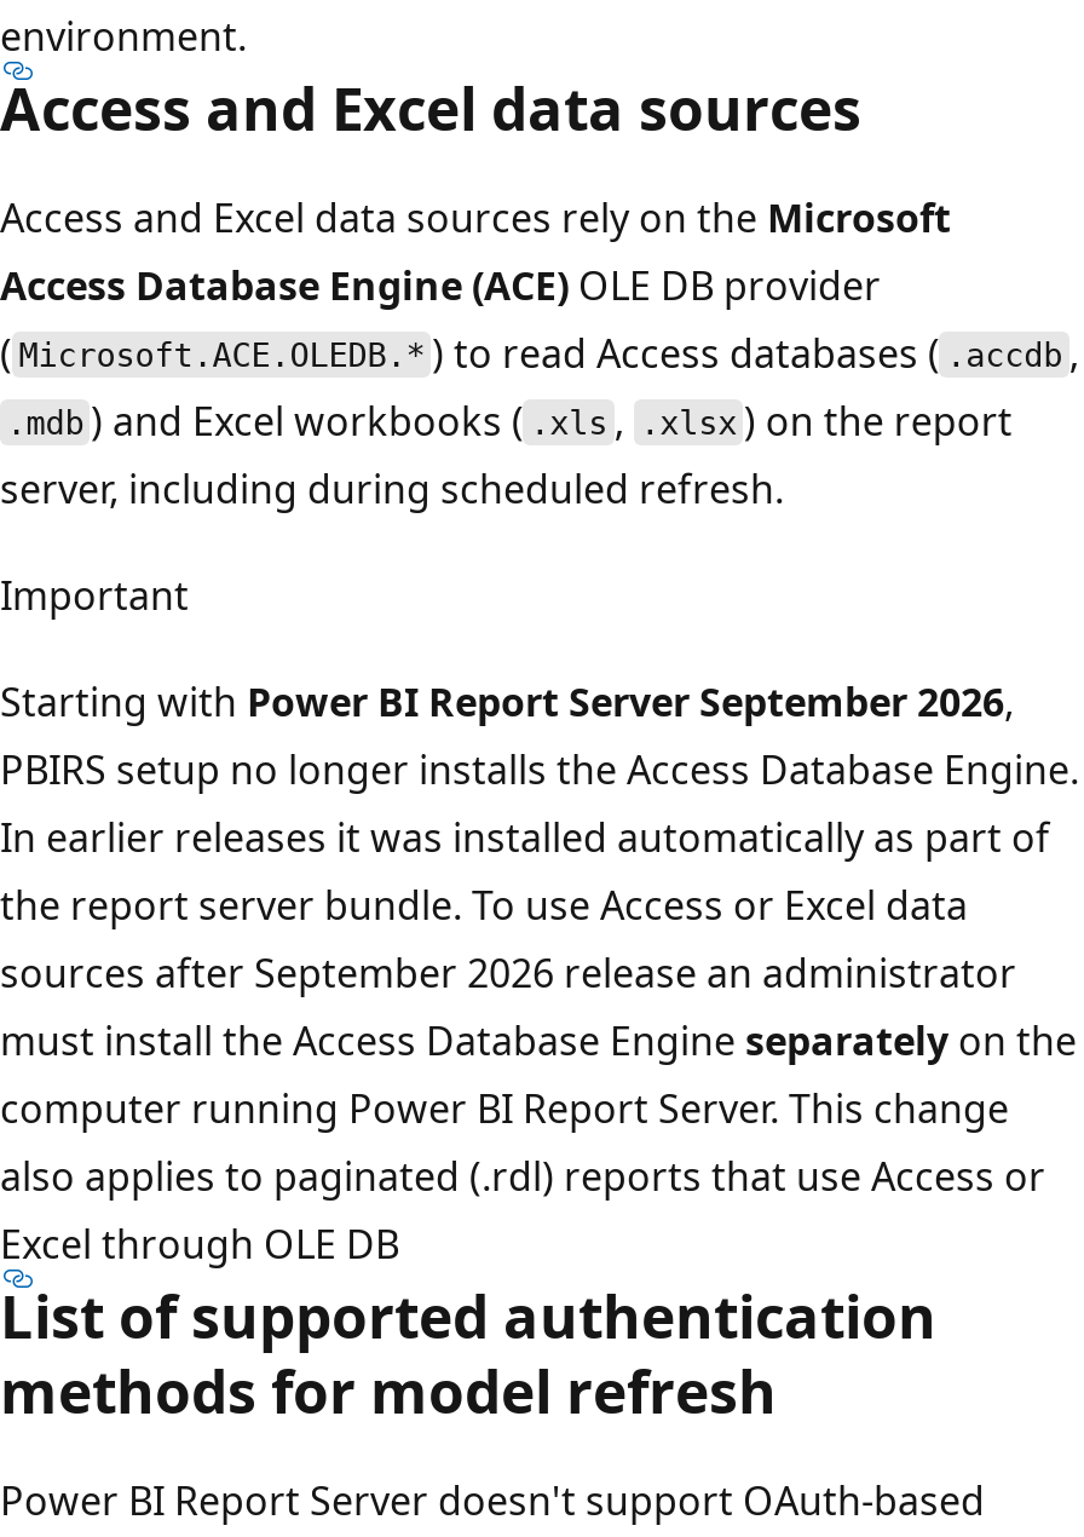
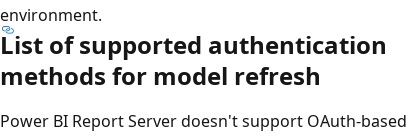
- Access and Excel data sources
- Access and Excel data sources rely on the Microsoft
- Access Database Engine (ACE) OLE DB provider
- ( Microsoft.ACE.OLEDB.* ) to read Access databases ( .accdb ,
- .mdb ) and Excel workbooks ( .xls , .xlsx ) on the report
- server, including during scheduled refresh.
- Important
- Starting with Power BI Report Server September 2026,
- PBIRS setup no longer installs the Access Database Engine.
- In earlier releases it was installed automatically as part of
- the report server bundle. To use Access or Excel data
- sources after September 2026 release an administrator
- must install the Access Database Engine separately on the
- computer running Power BI Report Server. This change
- also applies to paginated (.rdl) reports that use Access or
- Excel through OLE DB
